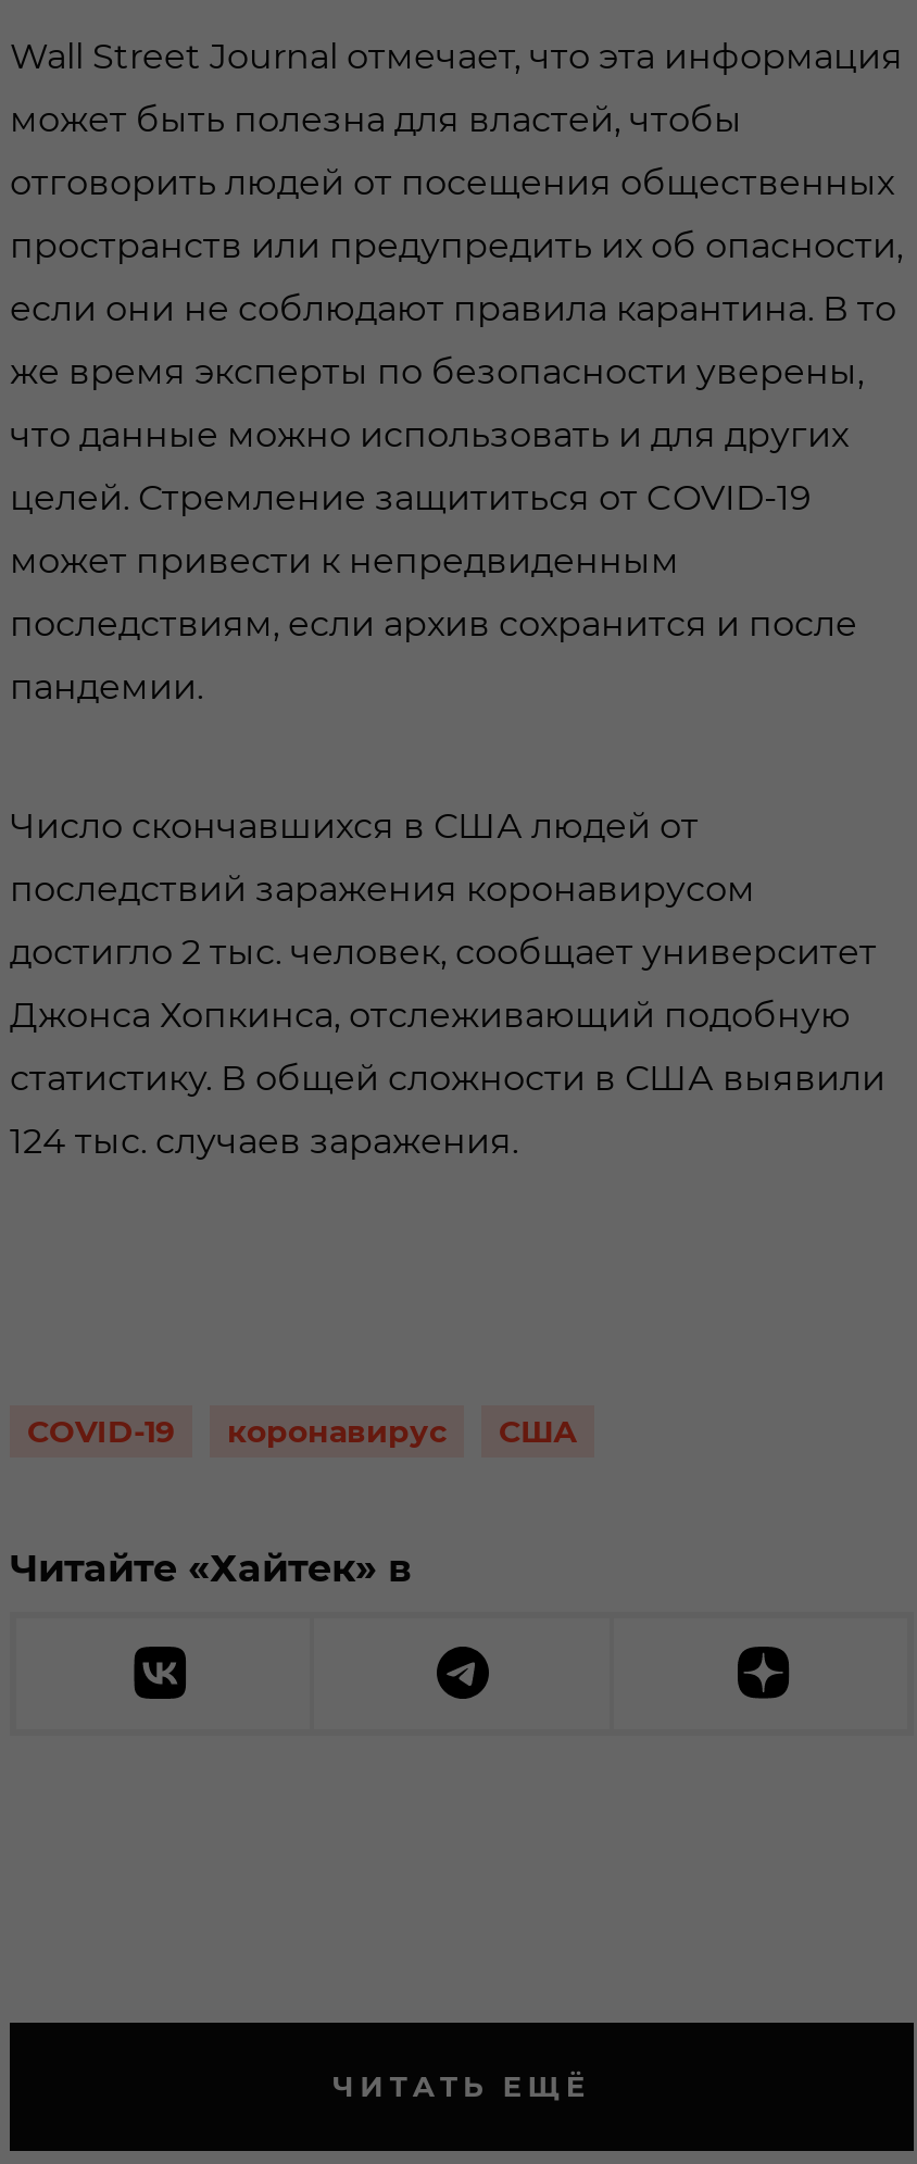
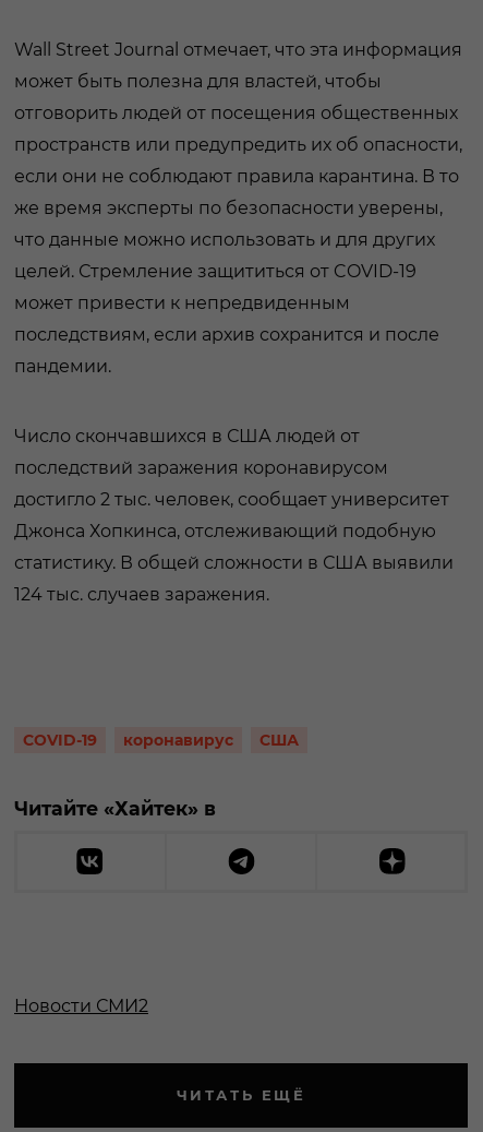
+ Новости СМИ2
